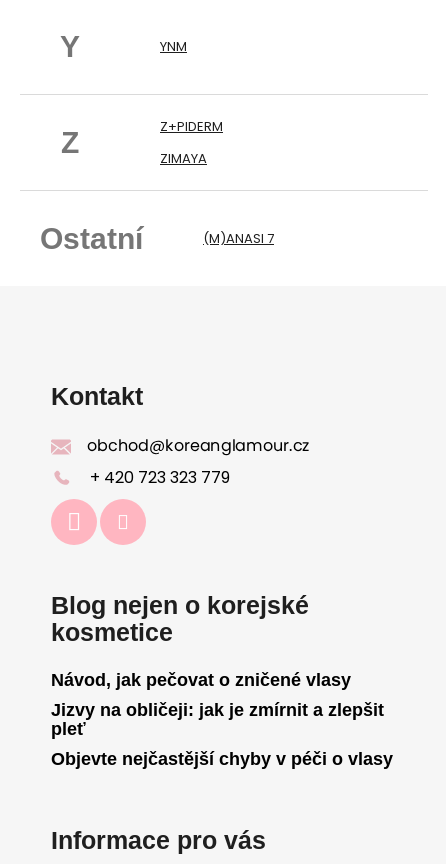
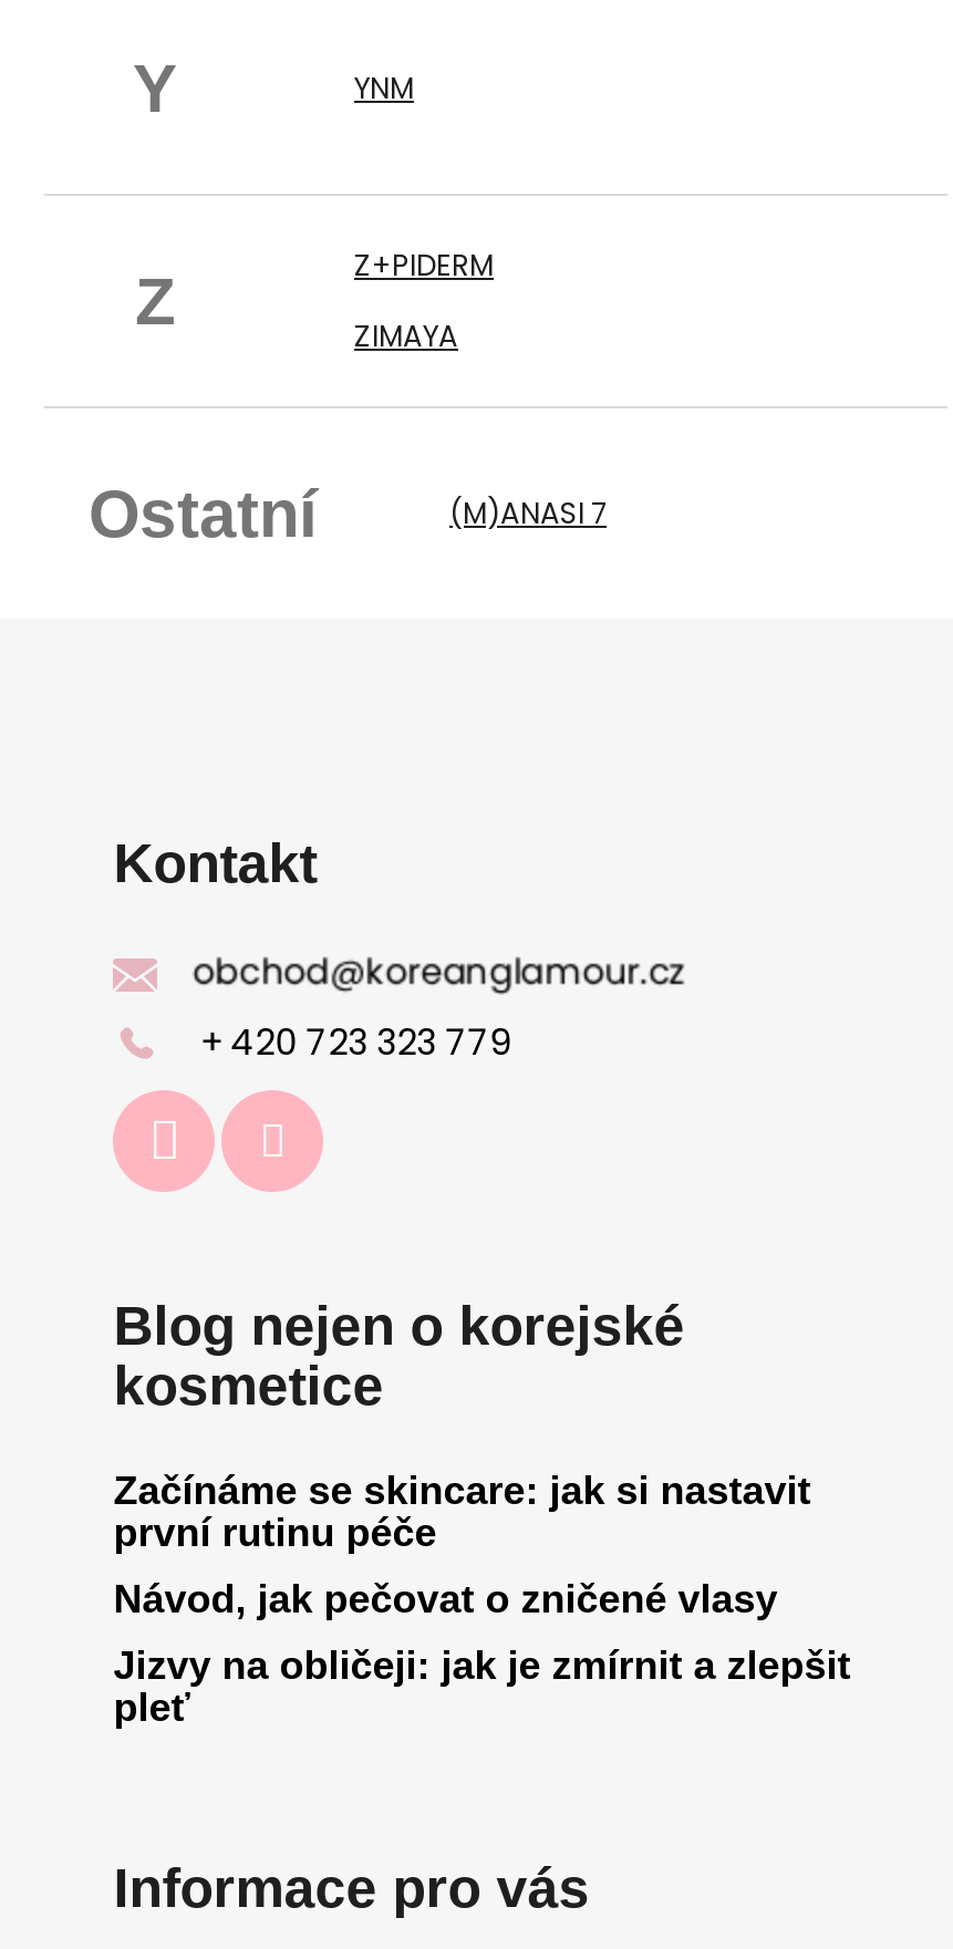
+ Začínáme se skincare: jak si nastavit
+ první rutinu péče

moved down: Návod, jak pečovat o zničené vlasy | Jizvy na obličeji: jak je zmírnit a zlepšit

- Objevte nejčastější chyby v péči o vlasy
